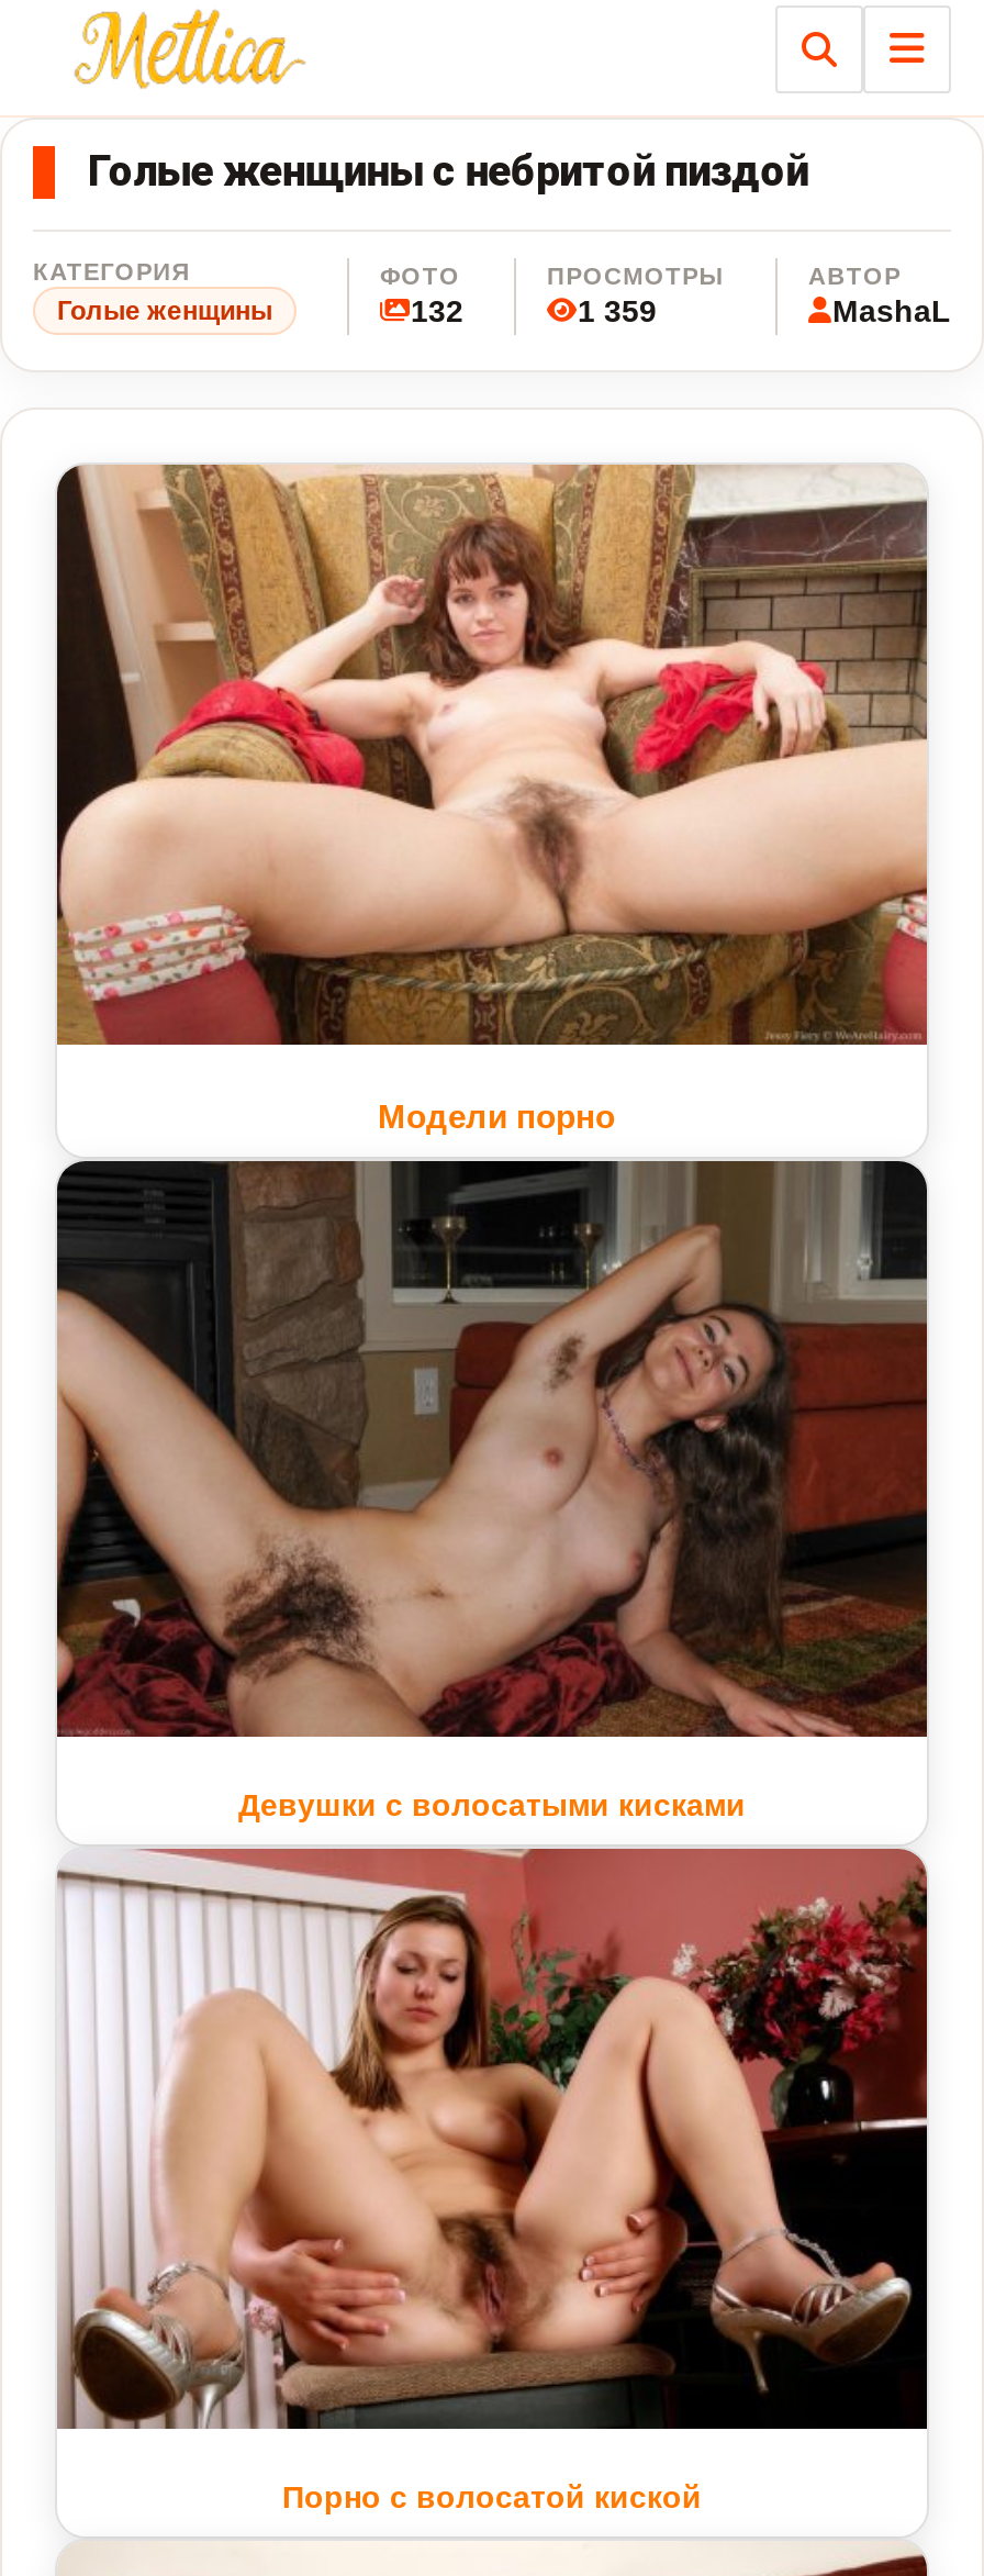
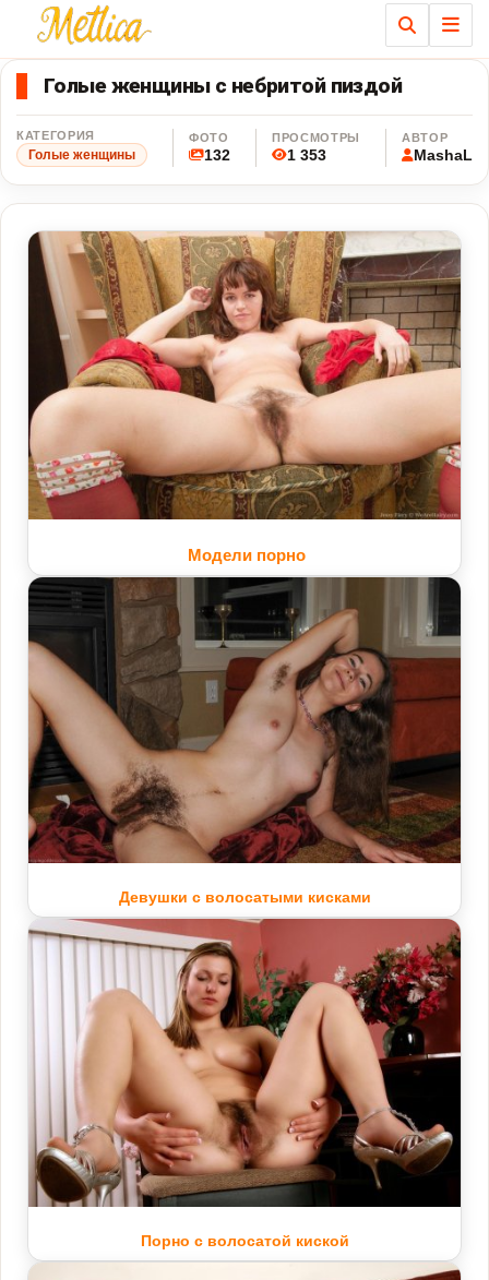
- 1 359
+ 1 353
